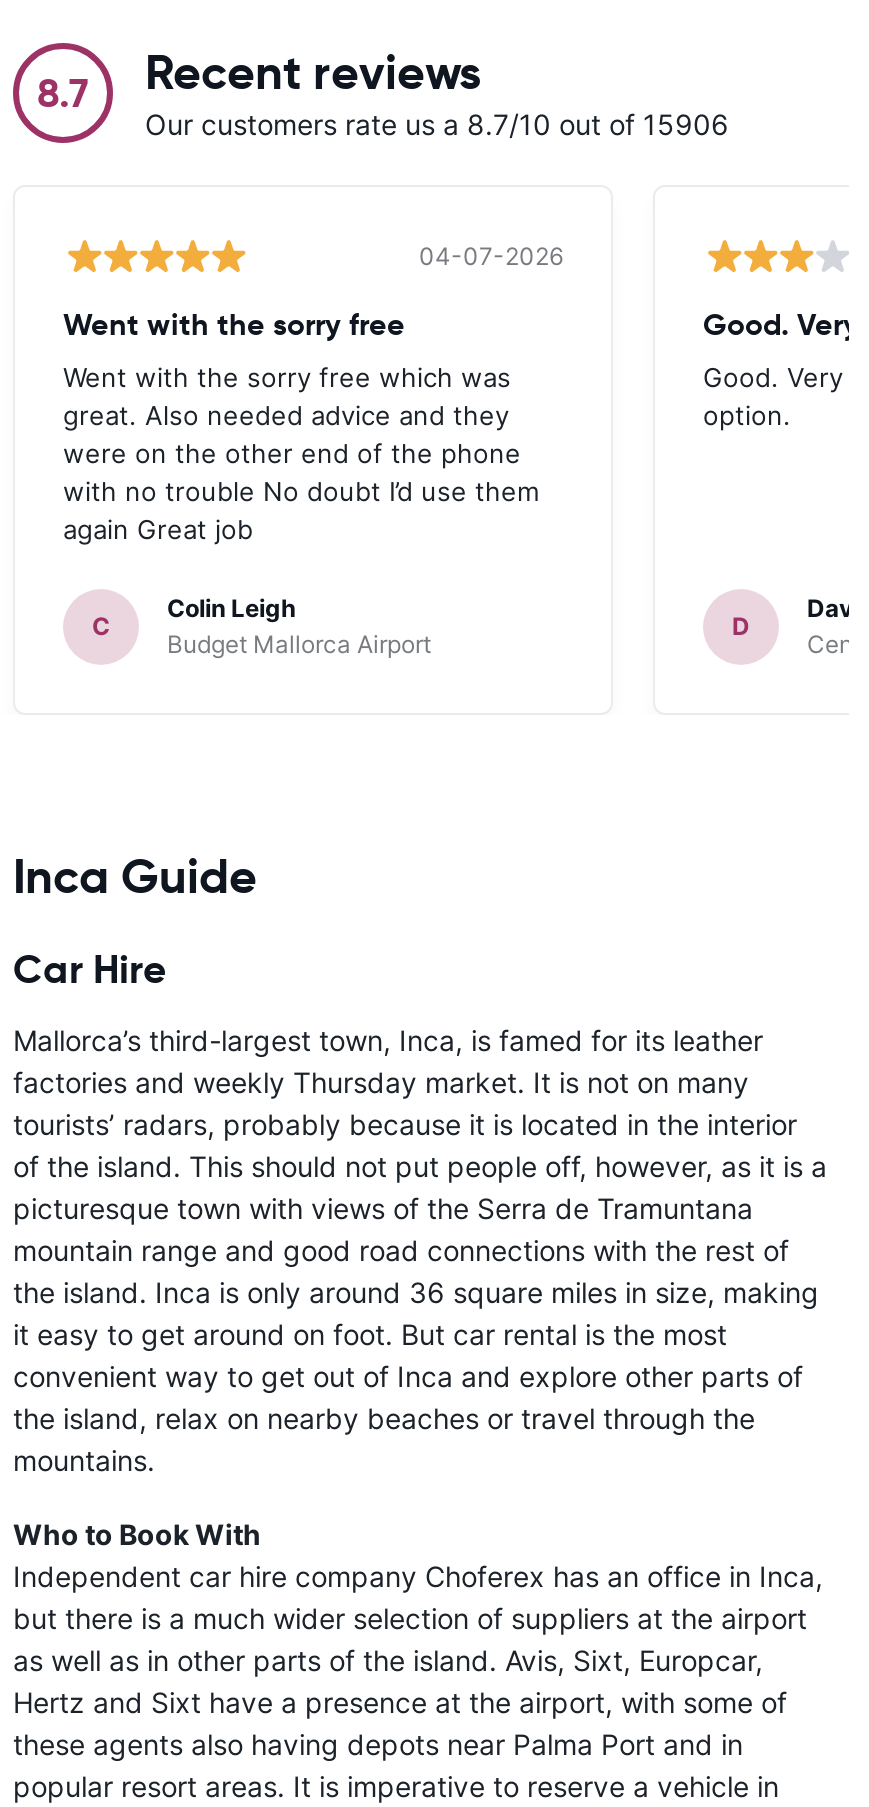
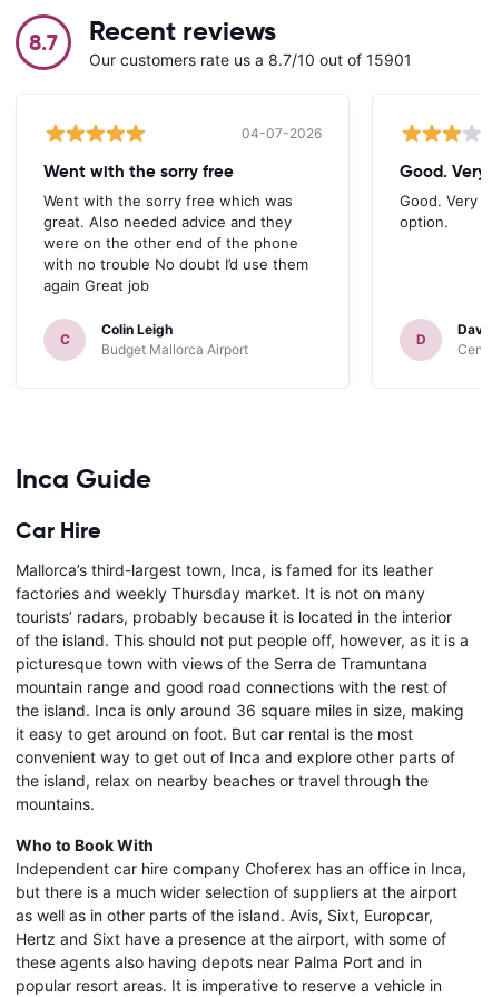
- Our customers rate us a 8.7/10 out of 15906
+ Our customers rate us a 8.7/10 out of 15901
